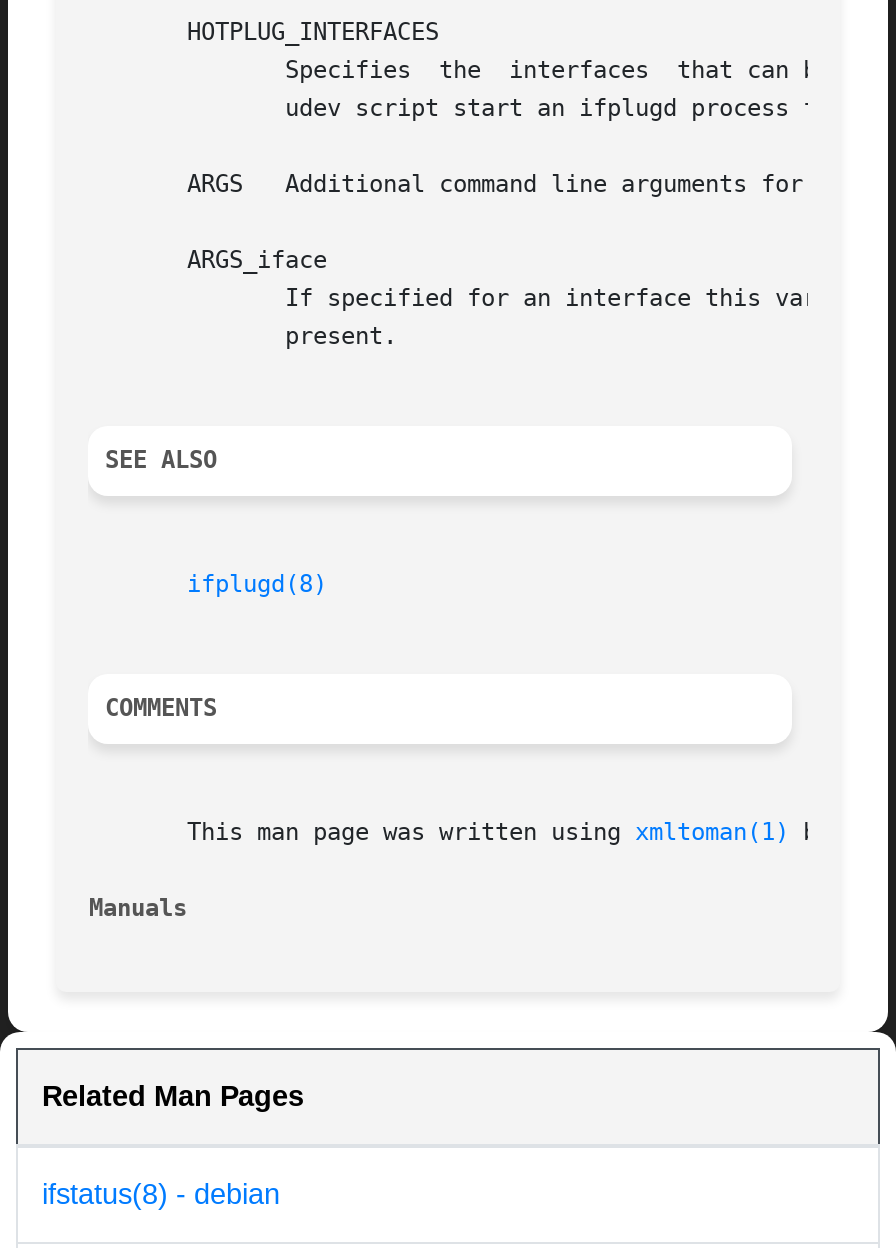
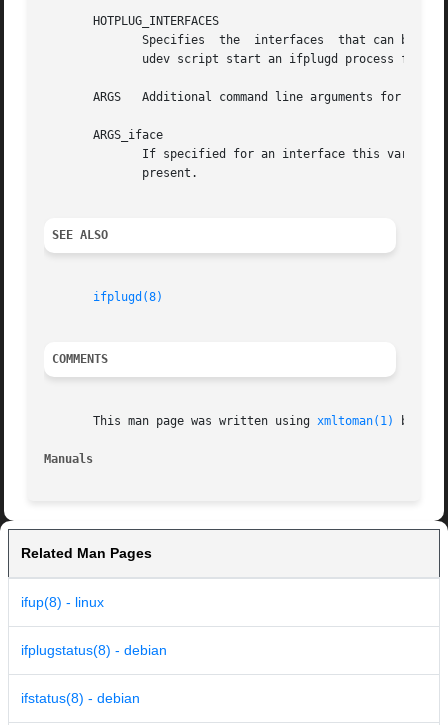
+ ifup(8) - linux
+ ifplugstatus(8) - debian
